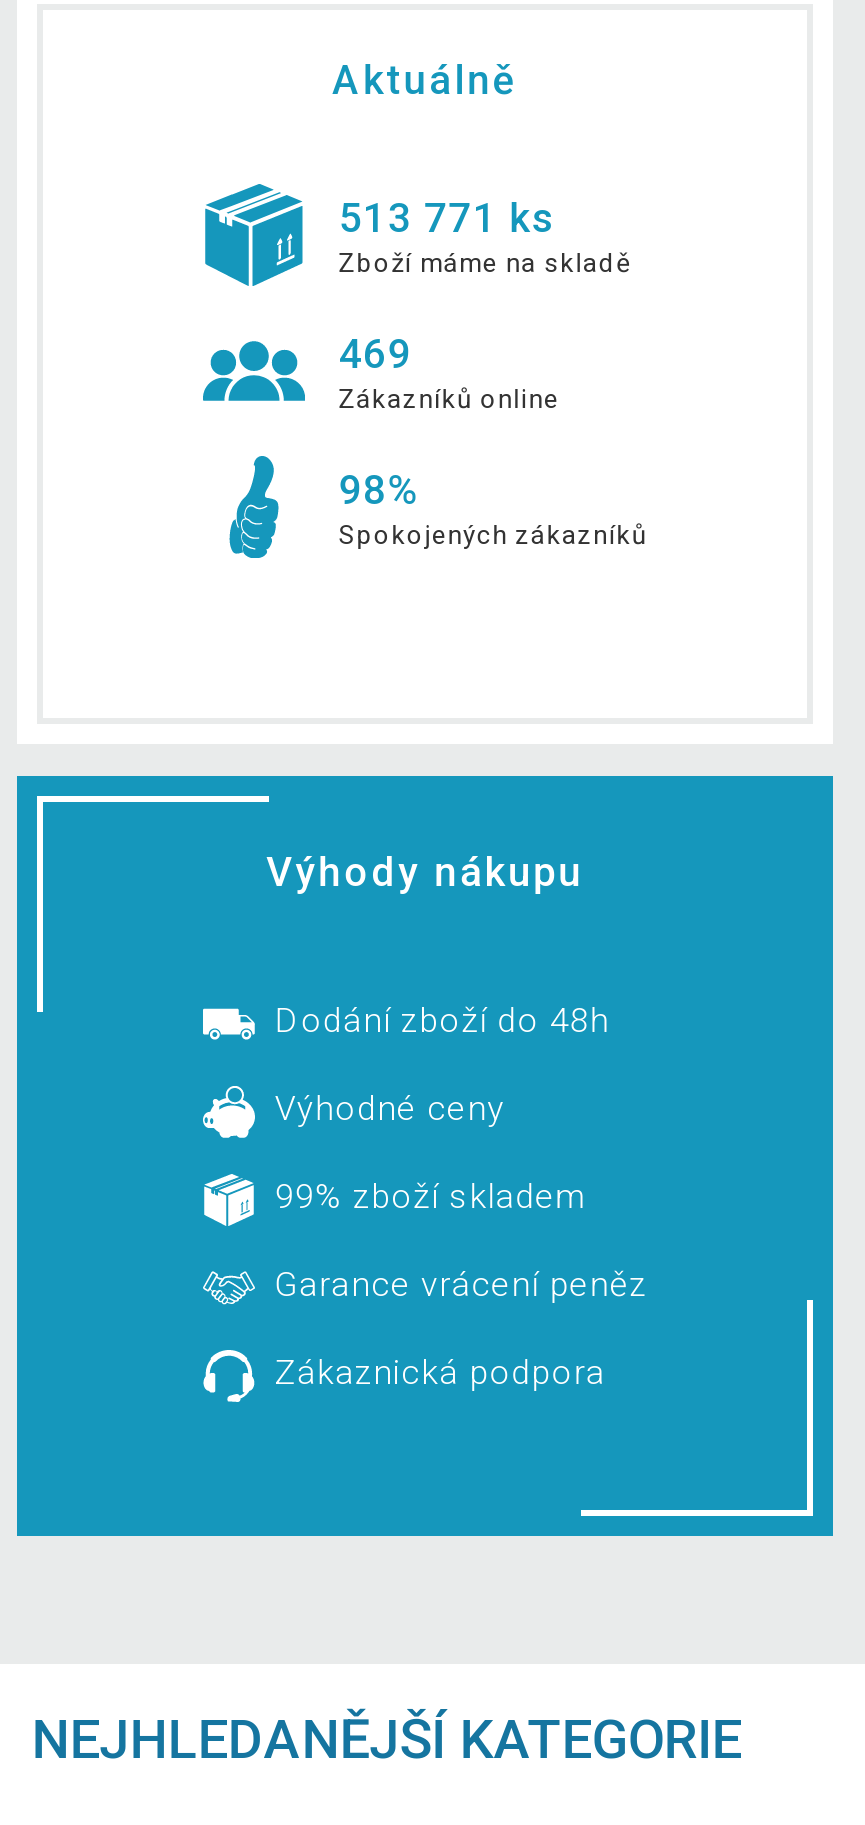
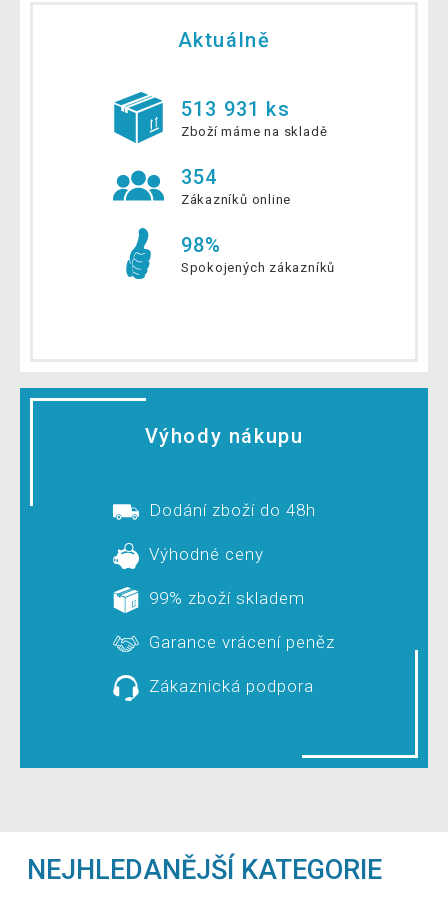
- 513 771 ks
+ 513 931 ks

- 469
+ 354
